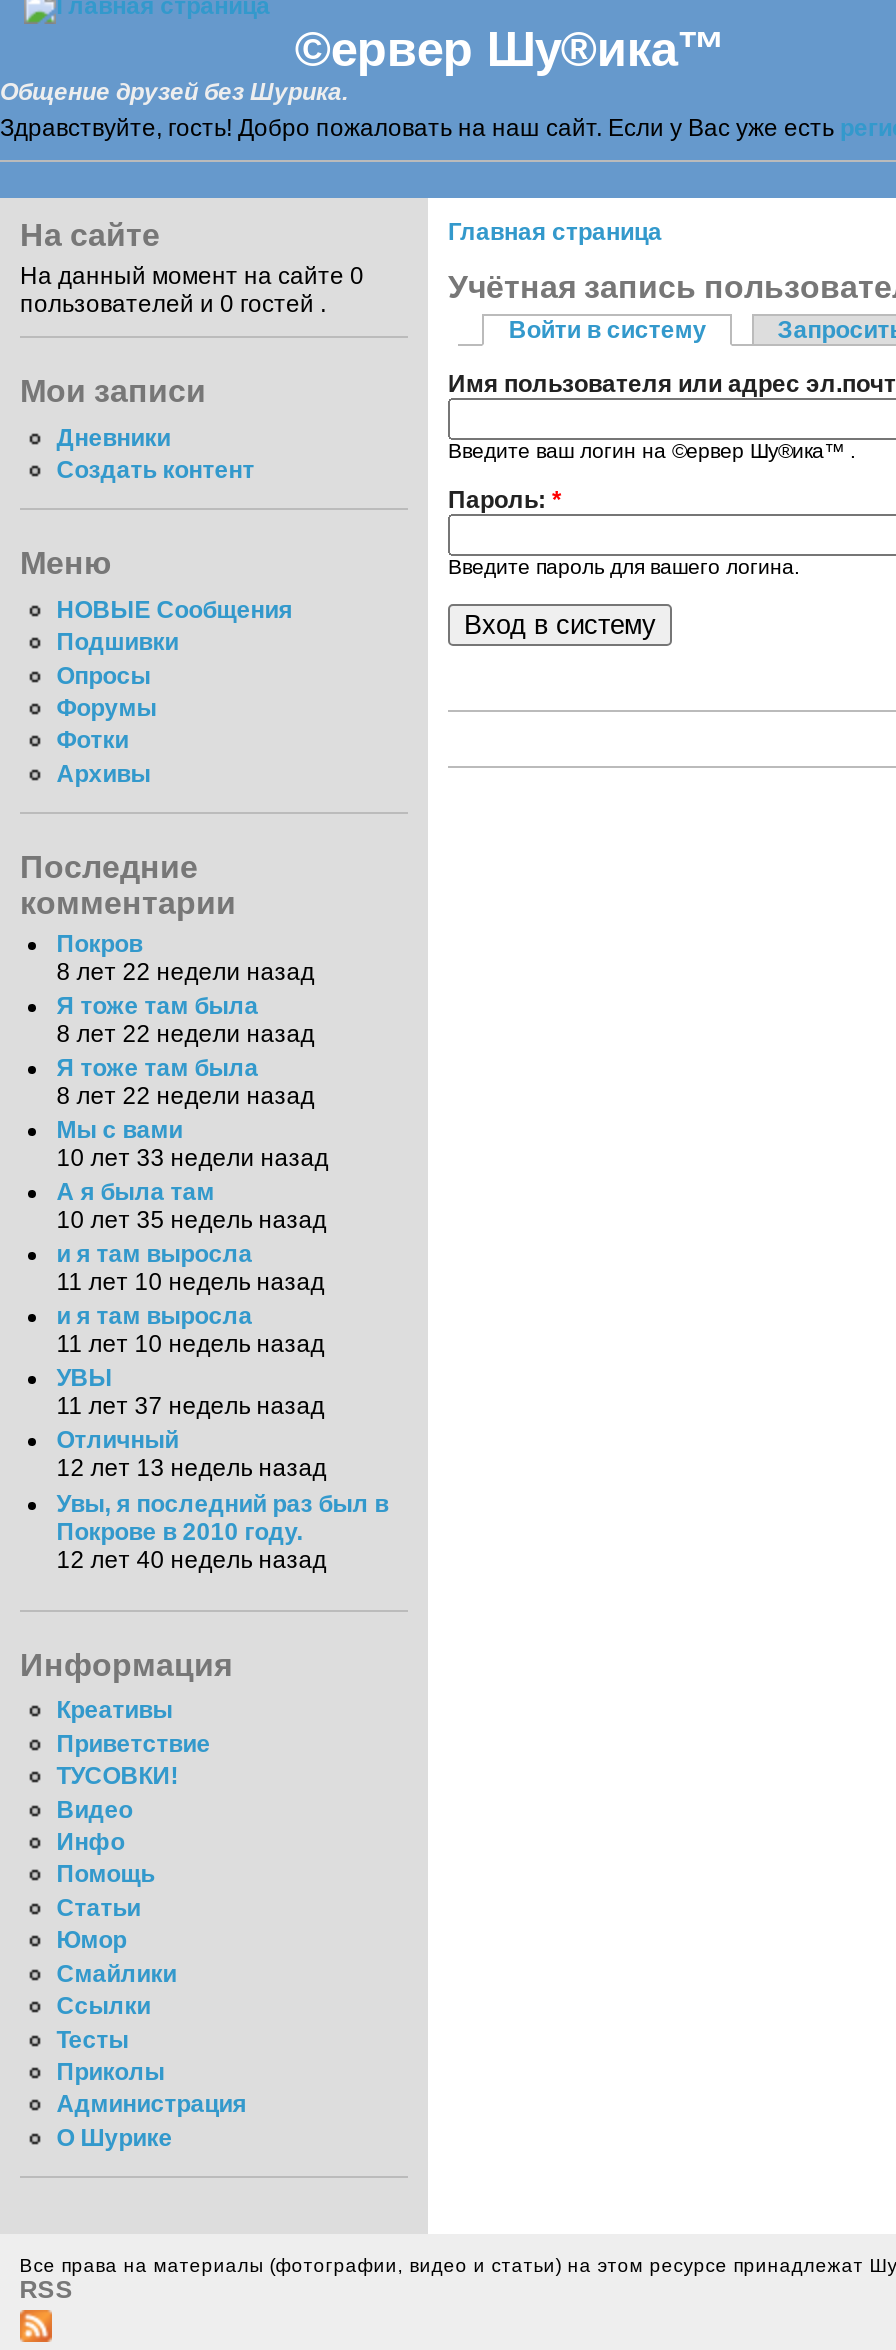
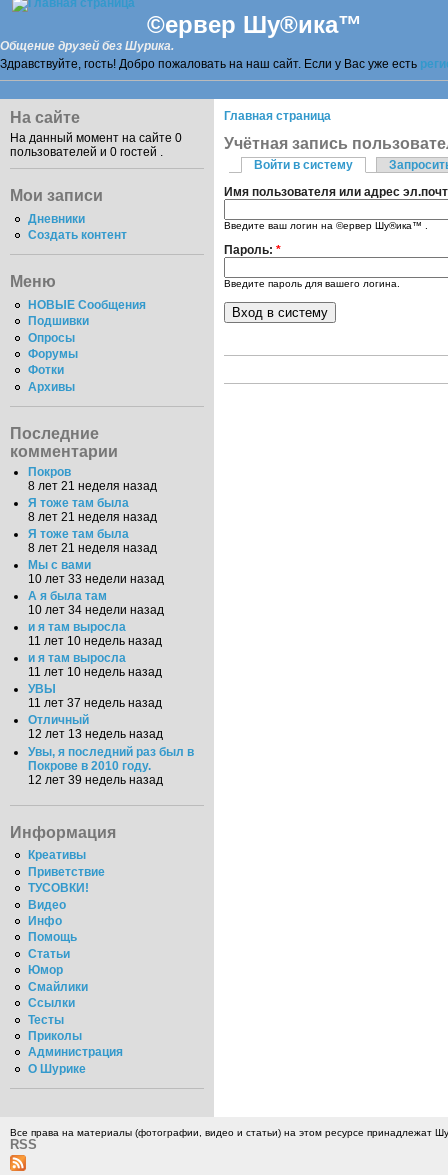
- 8 лет 22 недели назад
+ 8 лет 21 неделя назад

- 8 лет 22 недели назад
+ 8 лет 21 неделя назад

- 8 лет 22 недели назад
+ 8 лет 21 неделя назад

- 10 лет 35 недель назад
+ 10 лет 34 недели назад

- 12 лет 40 недель назад
+ 12 лет 39 недель назад
